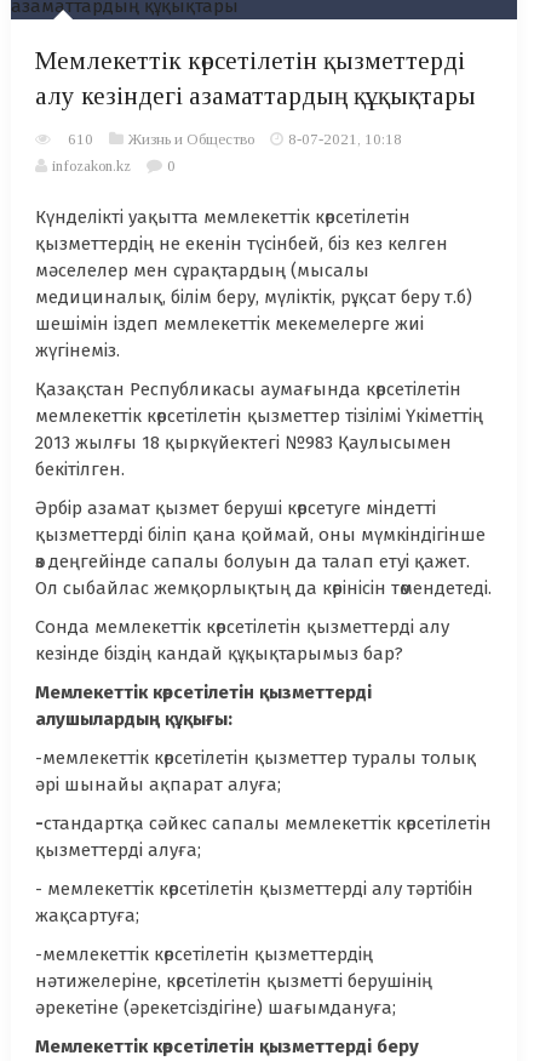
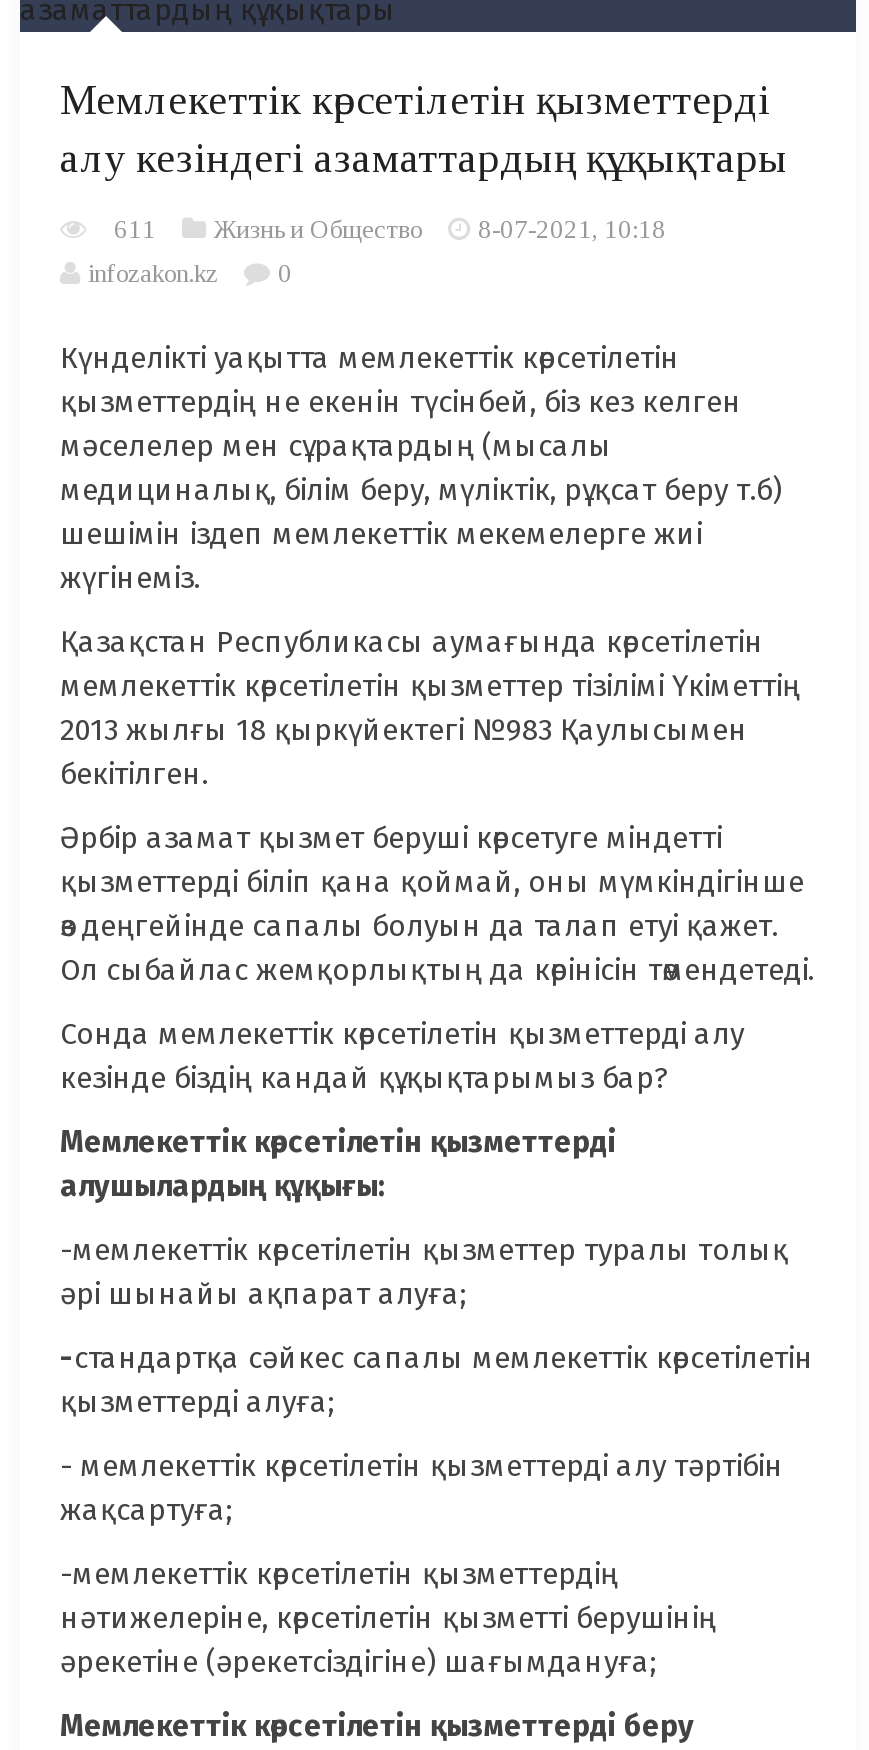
- 610 Жизнь и Общество 8-07-2021, 10:18
+ 611 Жизнь и Общество 8-07-2021, 10:18
